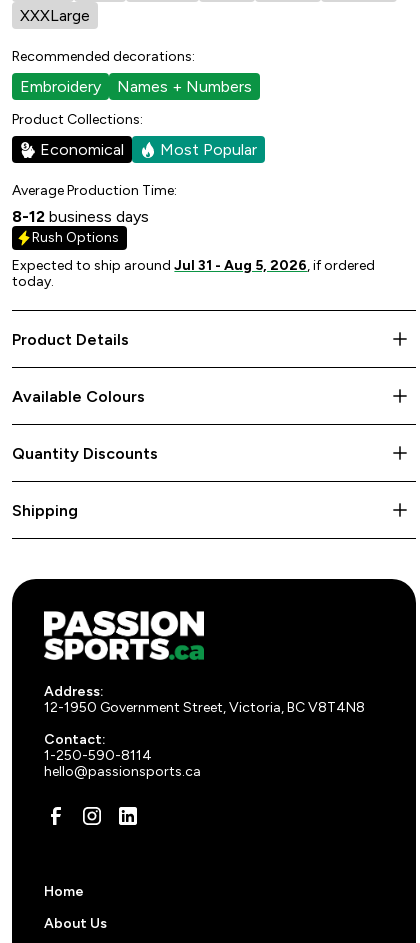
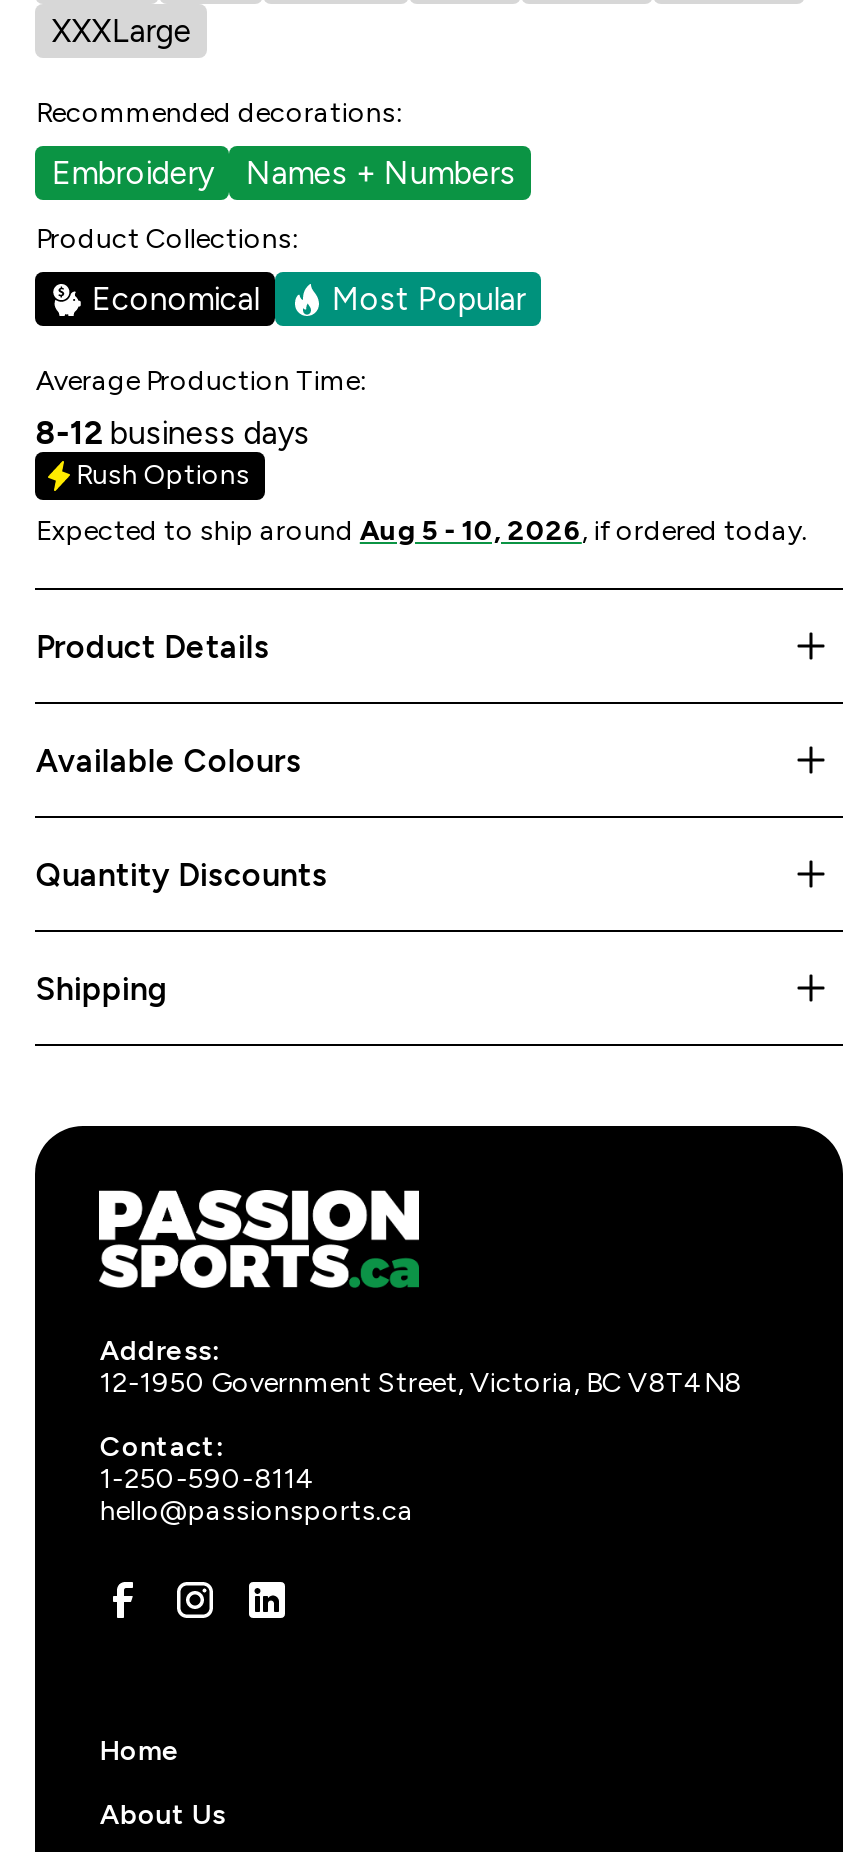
- Expected to ship around Jul 31 - Aug 5, 2026, if ordered
- today.
+ Expected to ship around Aug 5 - 10, 2026, if ordered today.
